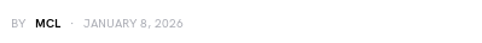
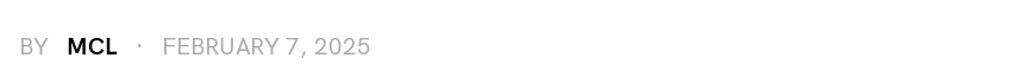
- BY MCL JANUARY 8, 2026
+ BY MCL FEBRUARY 7, 2025
